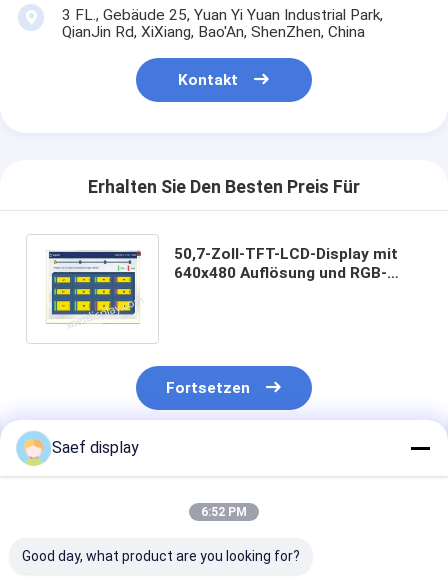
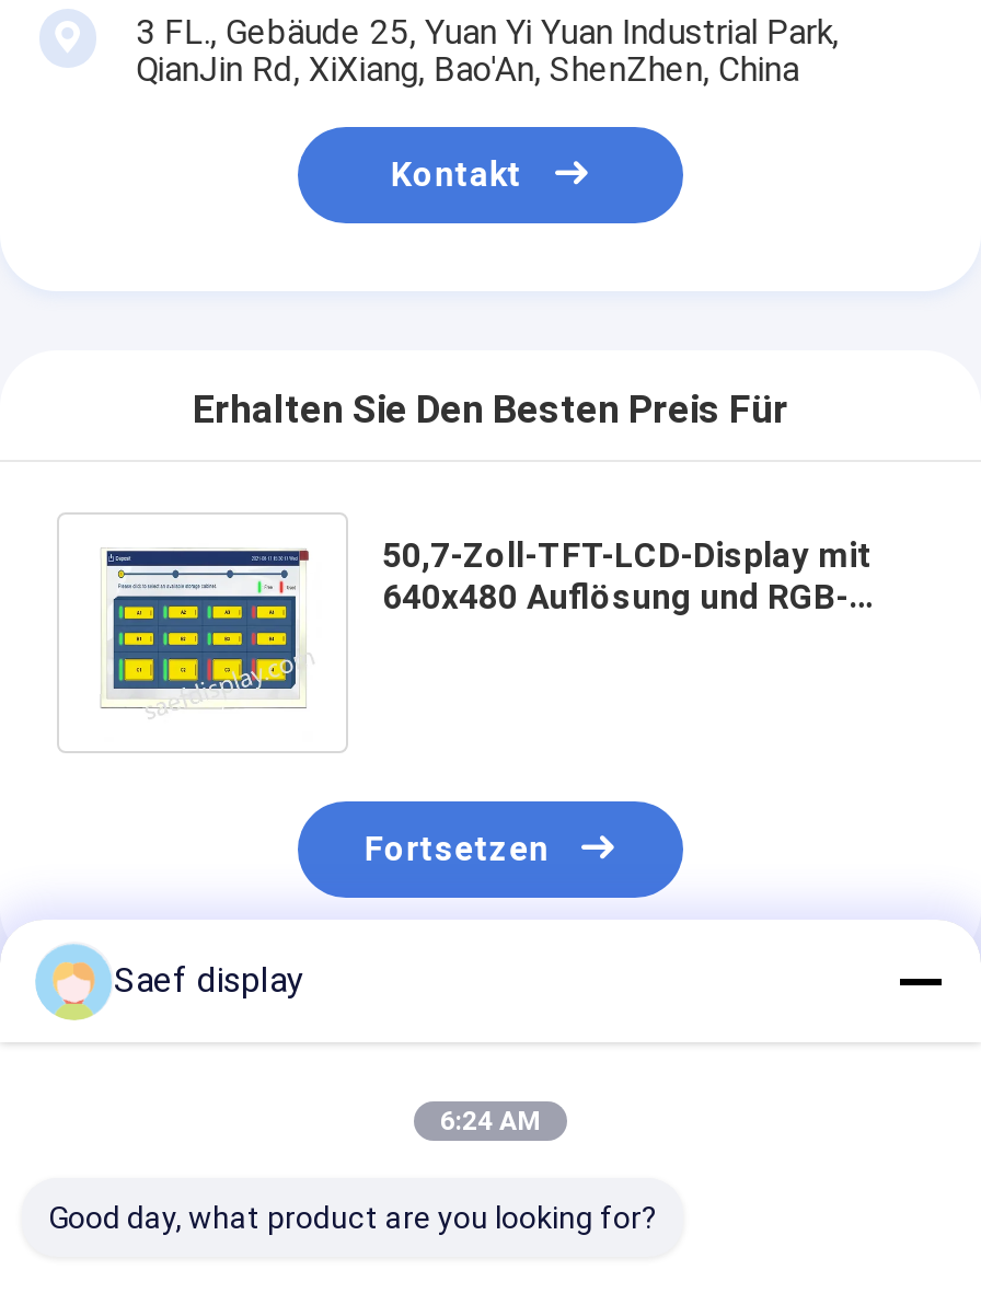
- 6:52 PM
+ 6:24 AM
